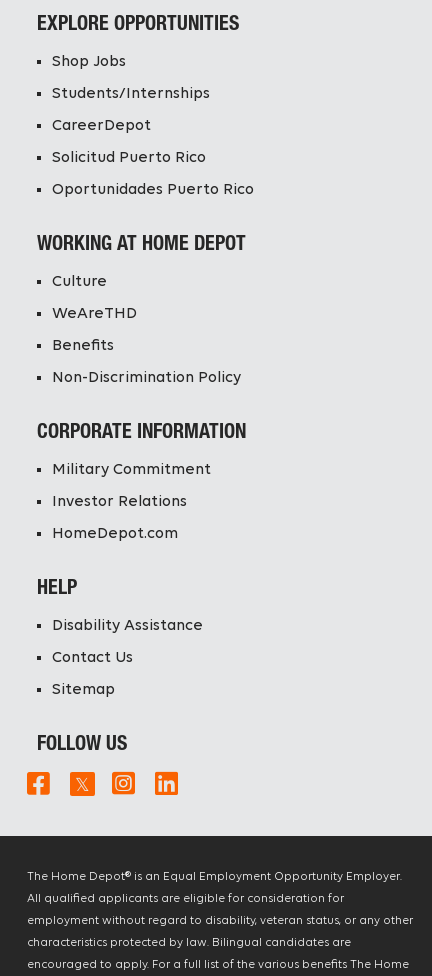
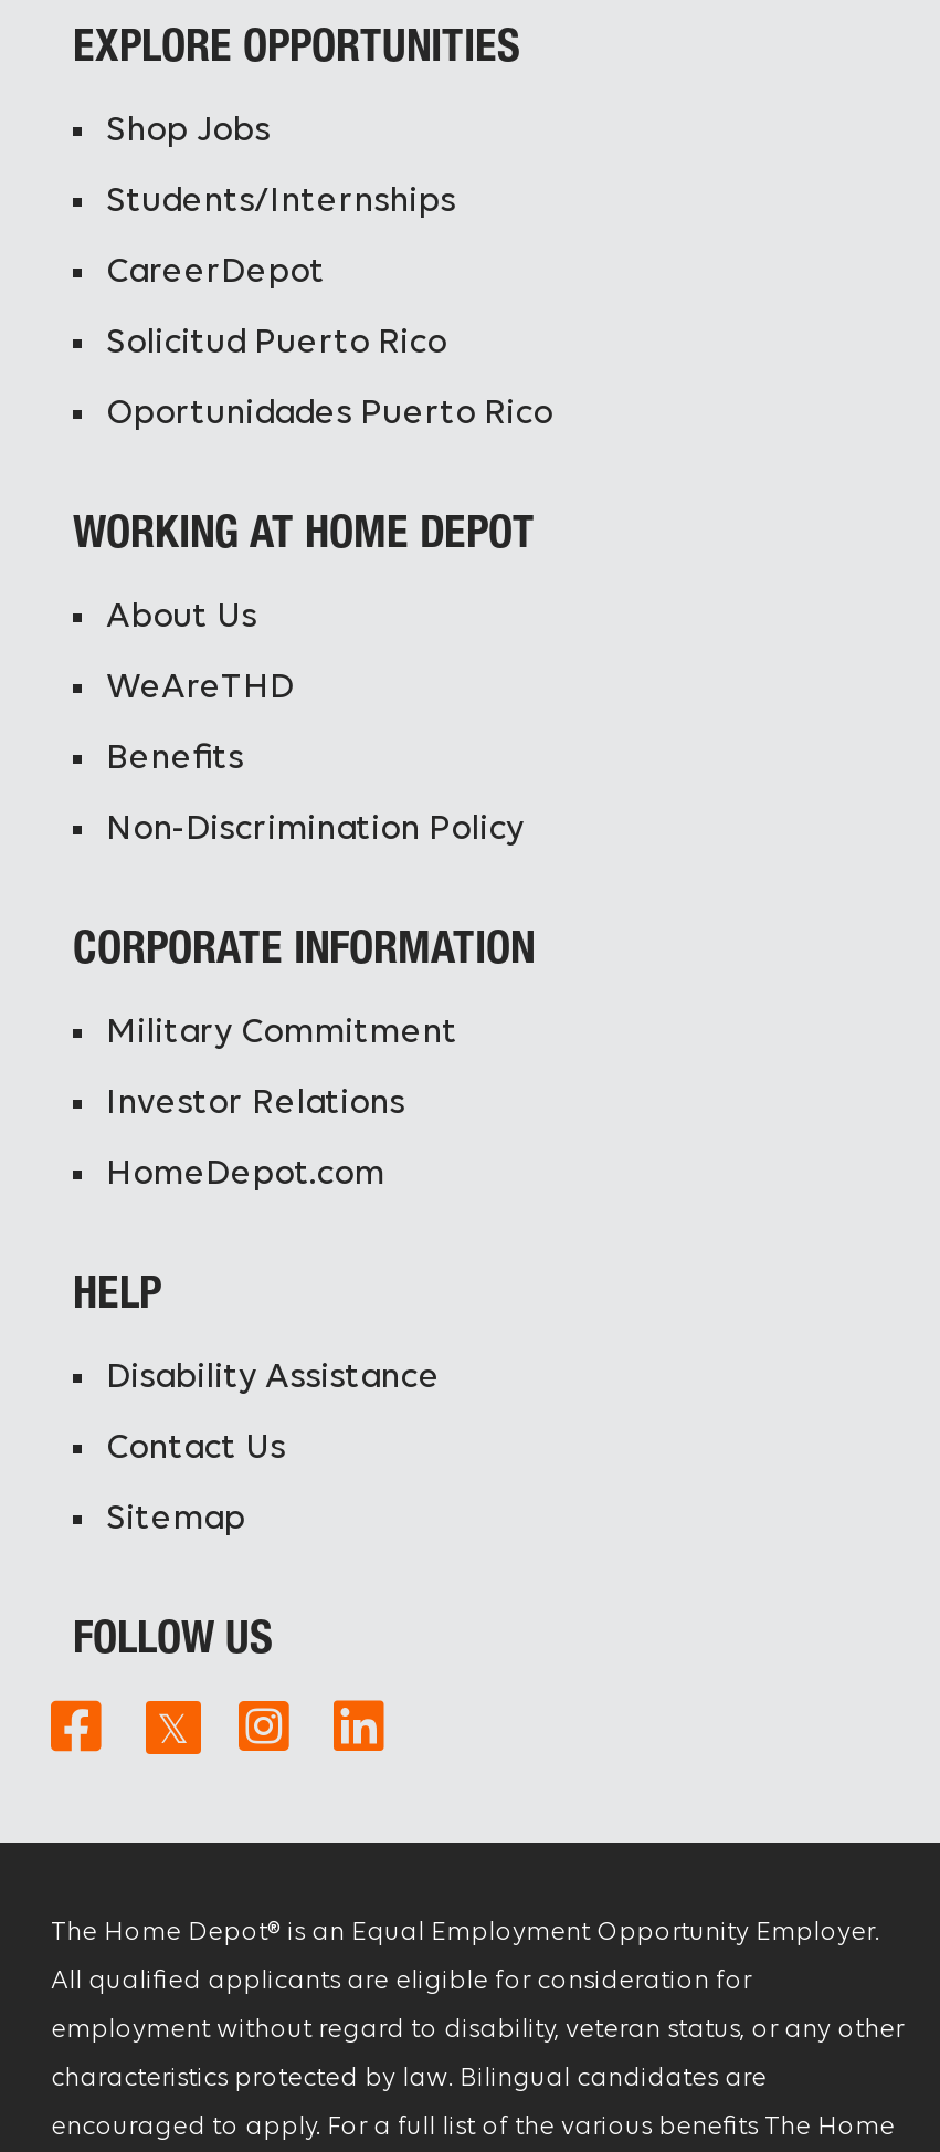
- Culture
+ About Us
